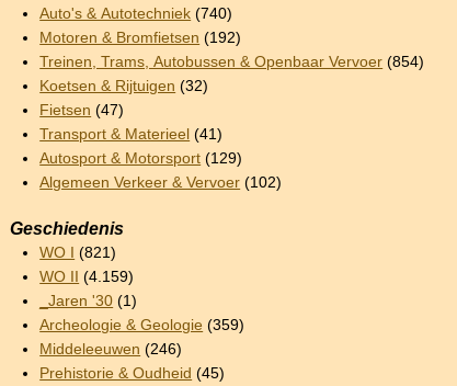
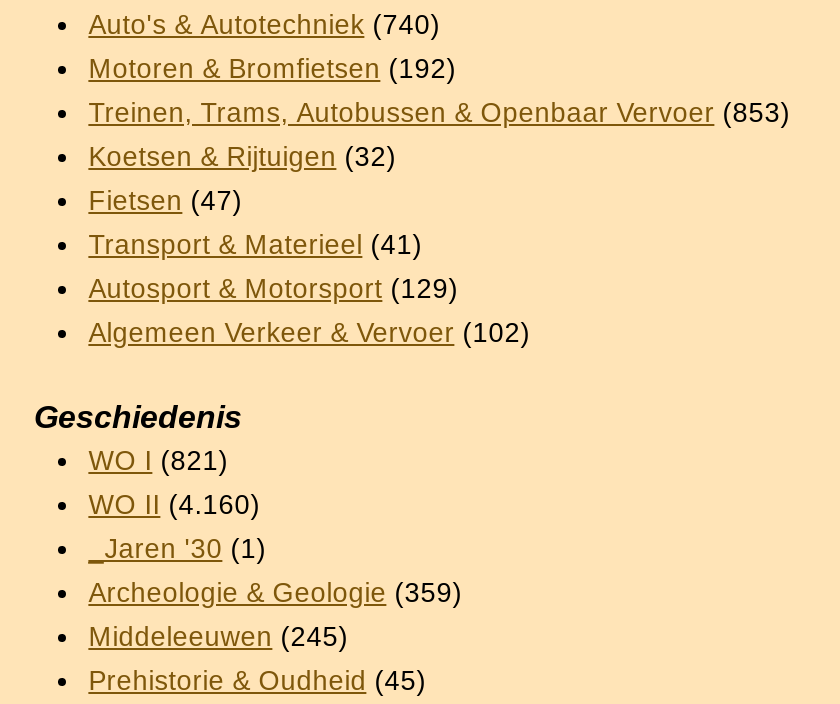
- Treinen, Trams, Autobussen & Openbaar Vervoer (854)
+ Treinen, Trams, Autobussen & Openbaar Vervoer (853)

- WO II (4.159)
+ WO II (4.160)

- Middeleeuwen (246)
+ Middeleeuwen (245)
